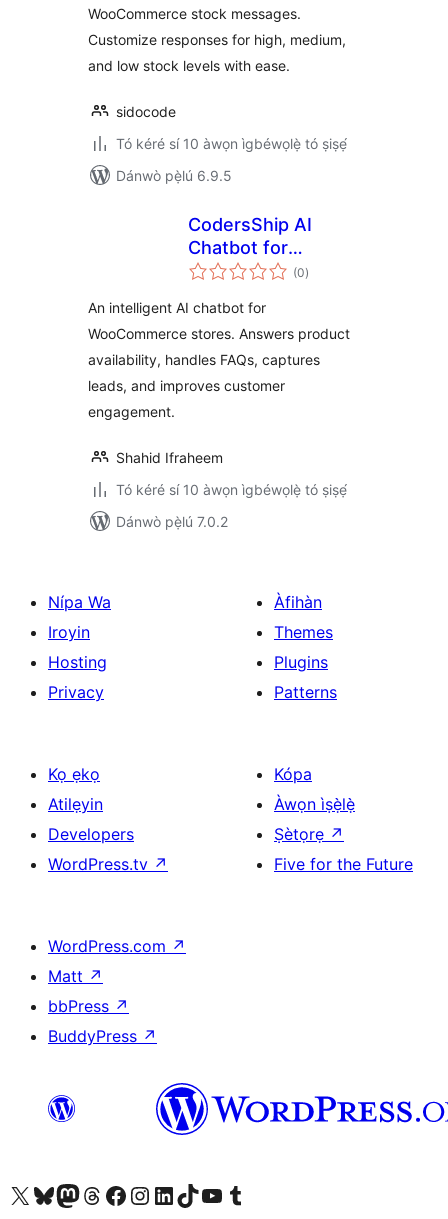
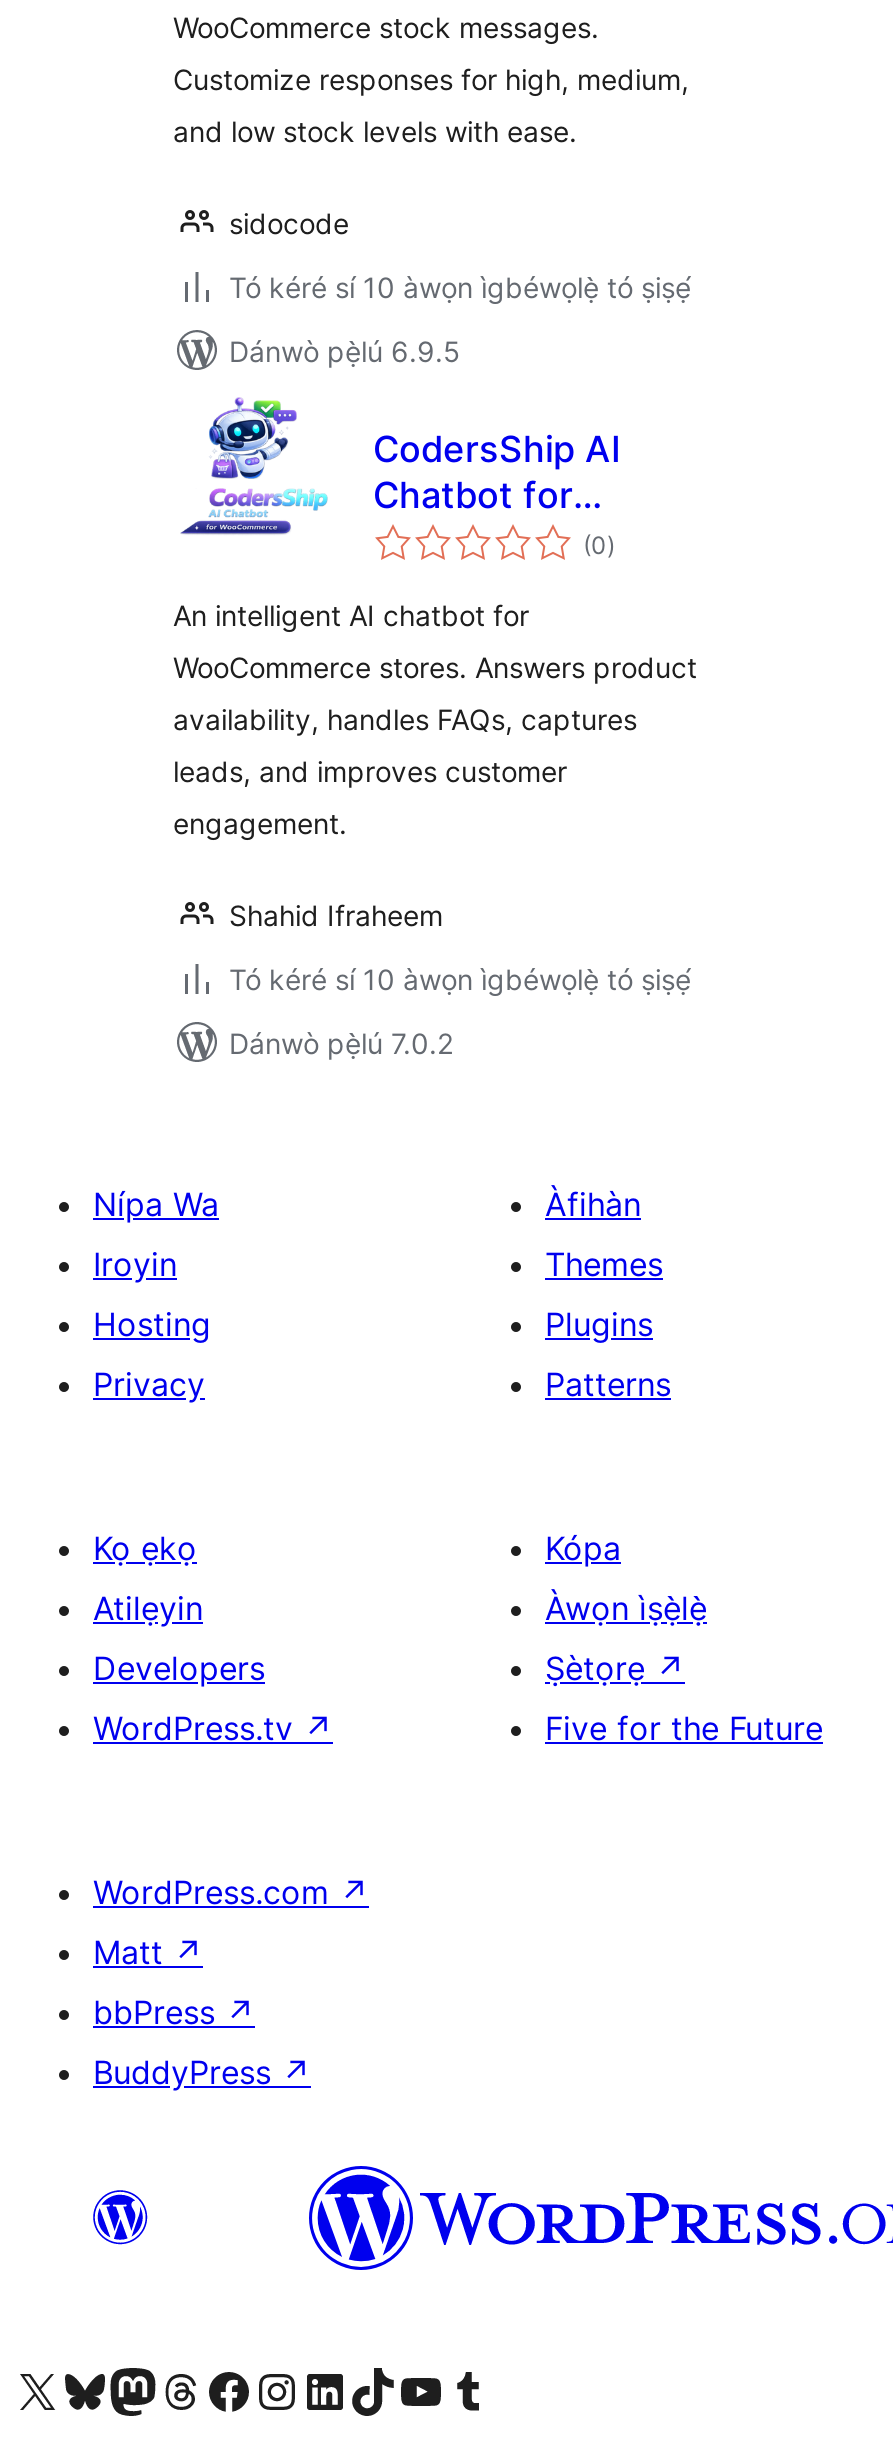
+ [image]
